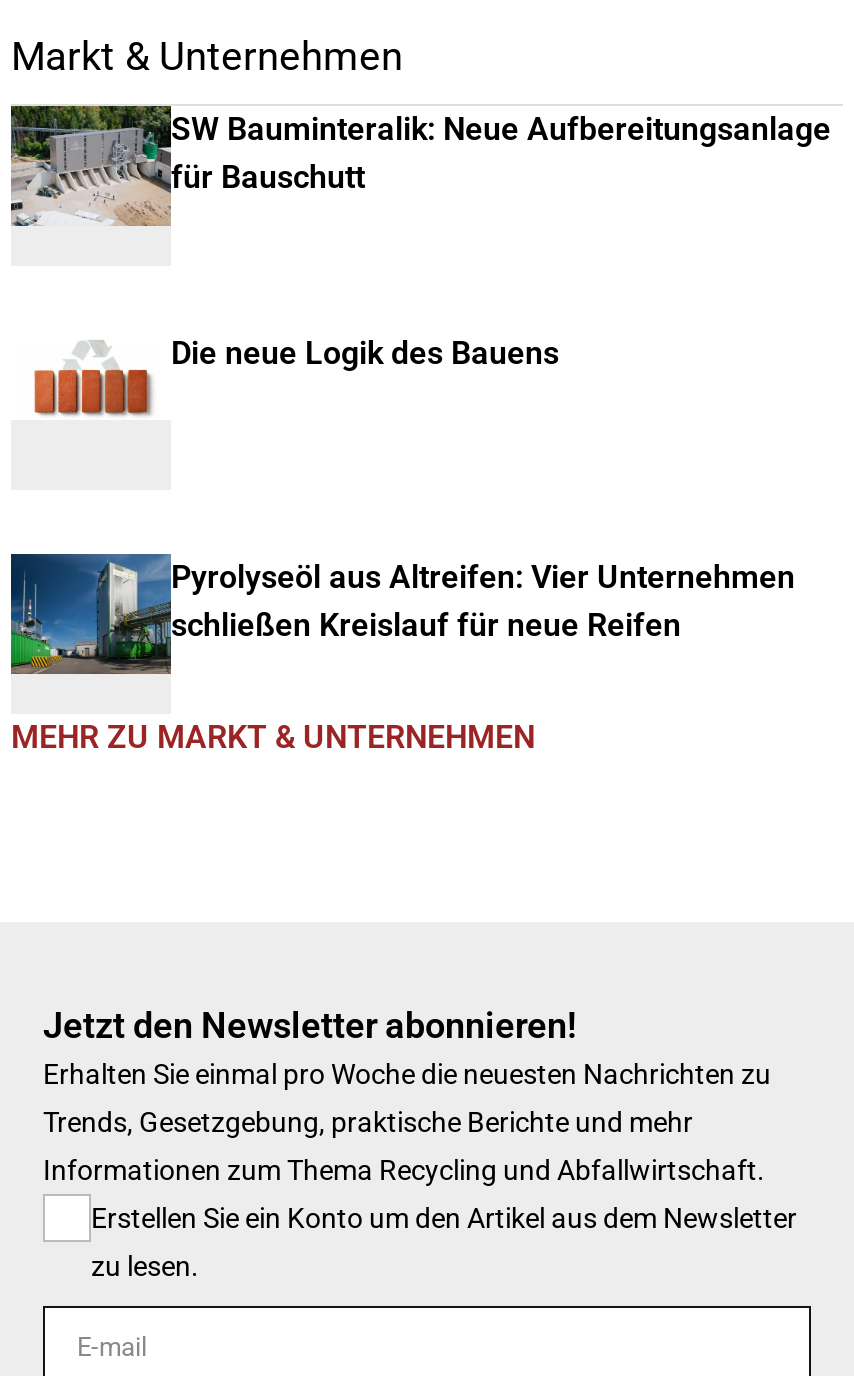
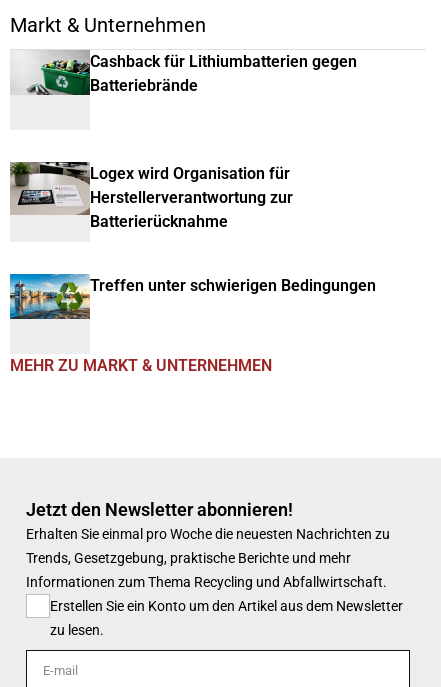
- [image]
- SW Bauminteralik: Neue Aufbereitungsanlage
- für Bauschutt
+ [image]
+ Cashback für Lithiumbatterien gegen
+ Batteriebrände

- [image]
- Die neue Logik des Bauens
+ [image]
+ Logex wird Organisation für
+ Herstellerverantwortung zur
+ Batterierücknahme

- [image]
- Pyrolyseöl aus Altreifen: Vier Unternehmen
- schließen Kreislauf für neue Reifen
+ [image]
+ Treffen unter schwierigen Bedingungen
